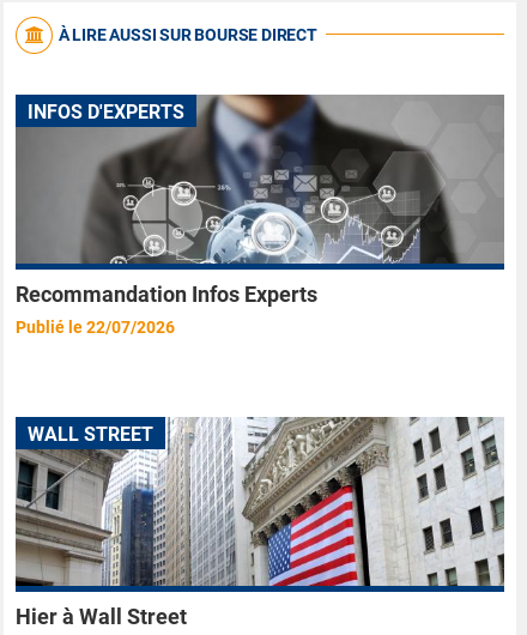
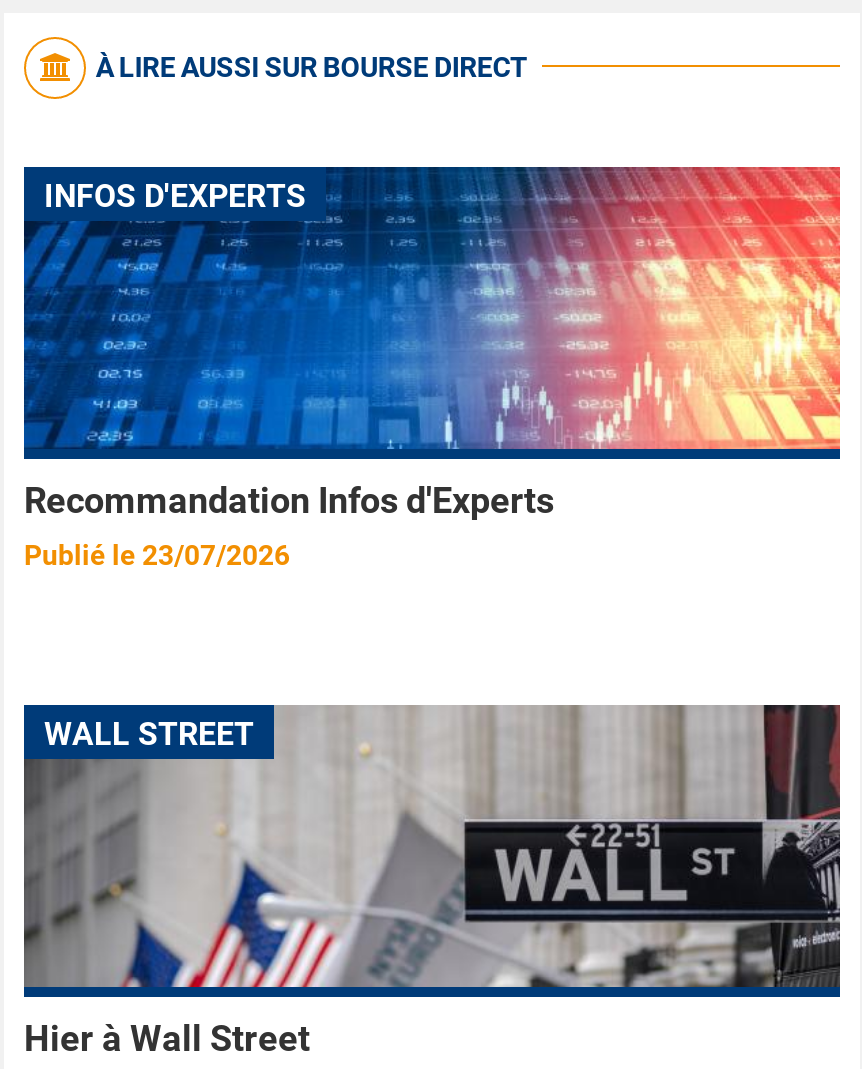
- [image]
- Recommandation Infos Experts
+ [image]
+ Recommandation Infos d'Experts

- Publié le 22/07/2026
+ Publié le 23/07/2026

- [image]
+ [image]
